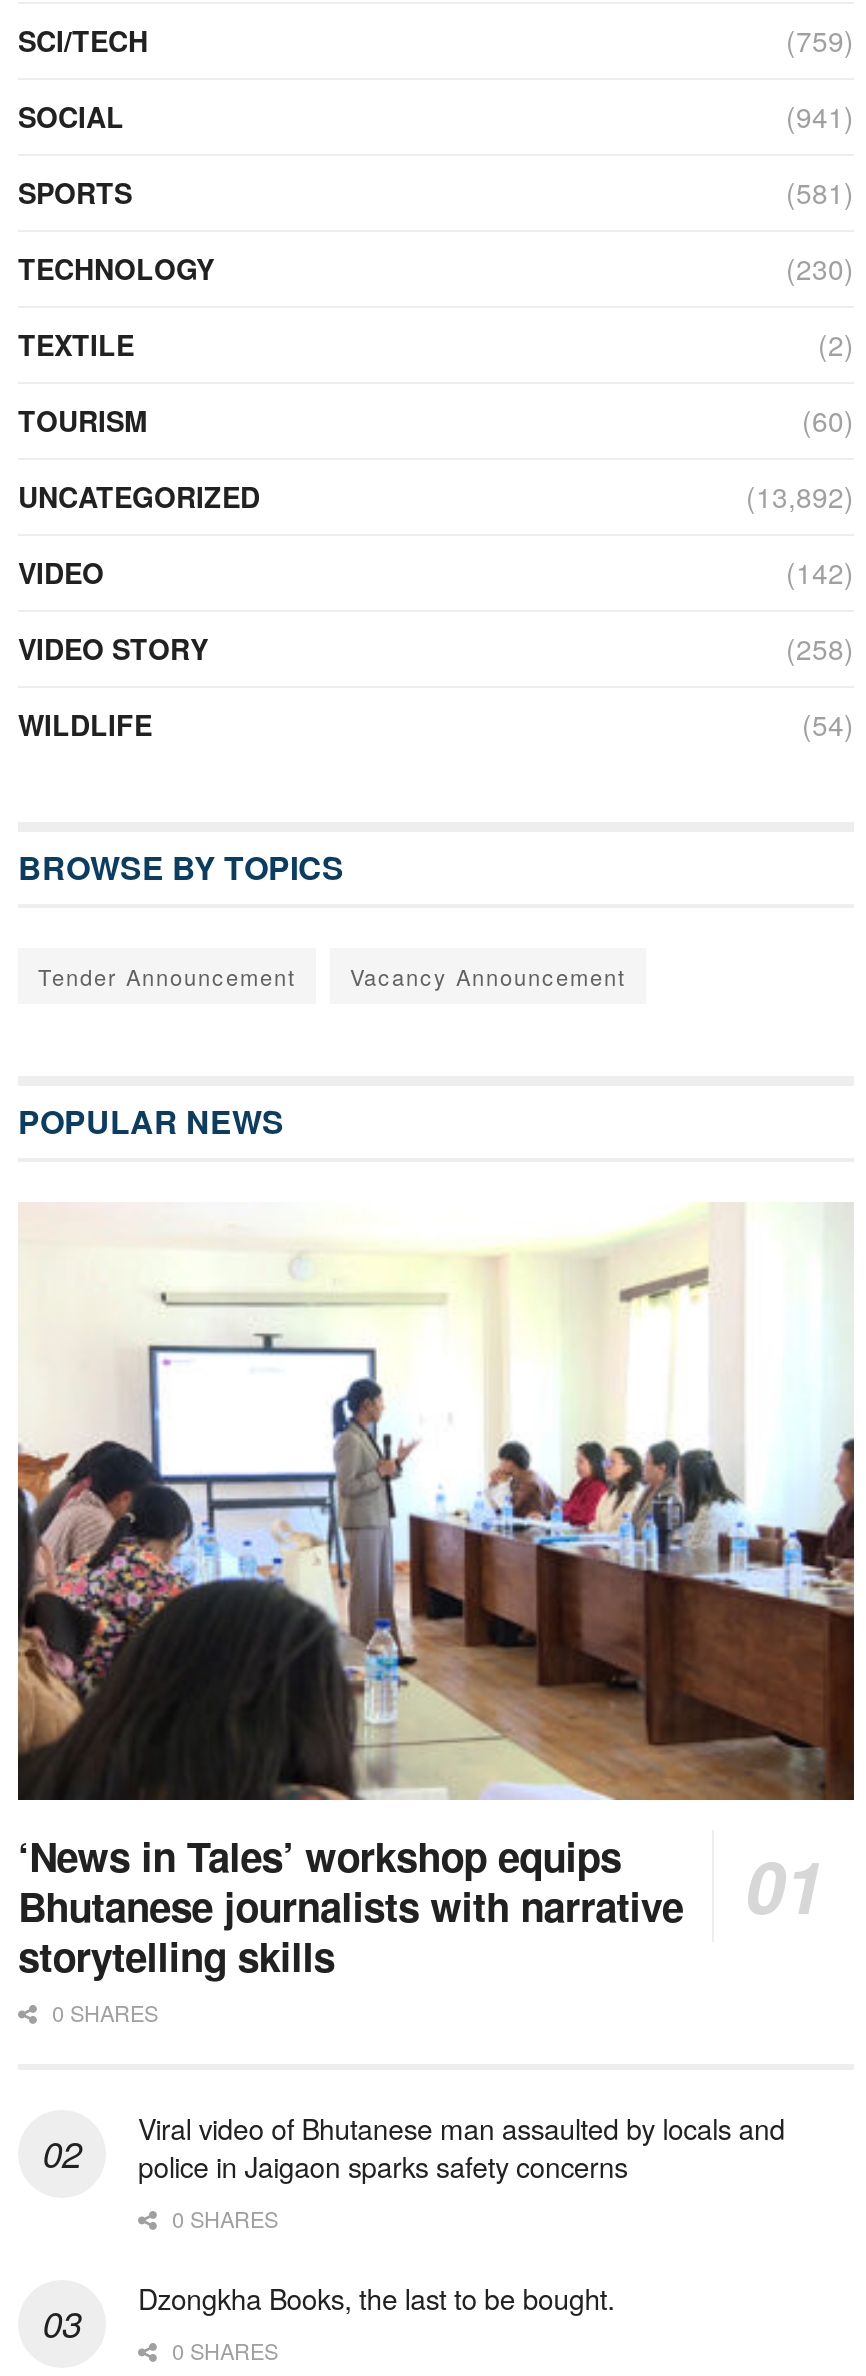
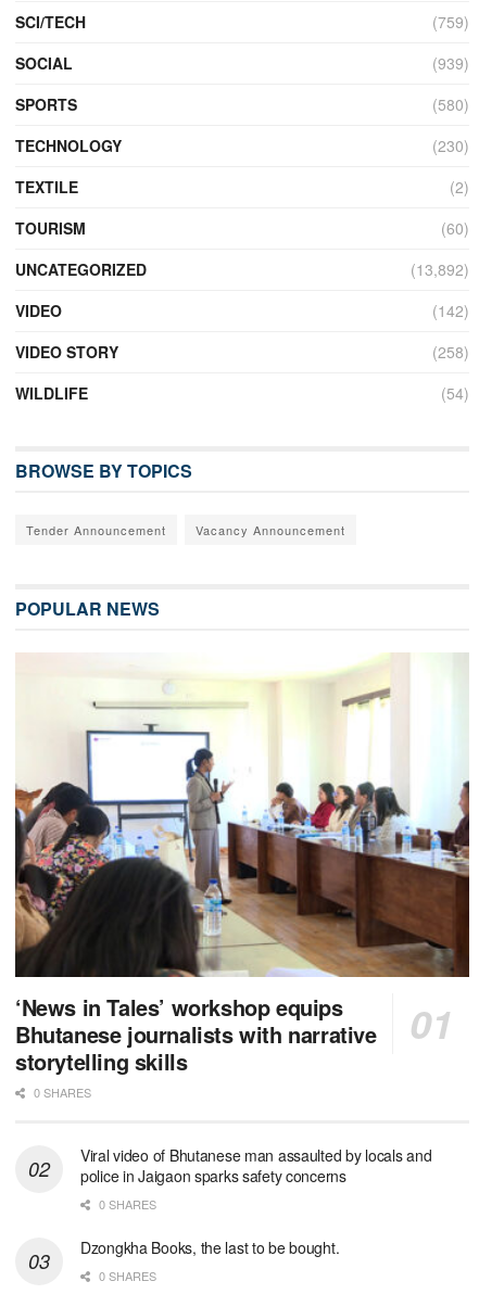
- (941)
+ (939)

- (581)
+ (580)
